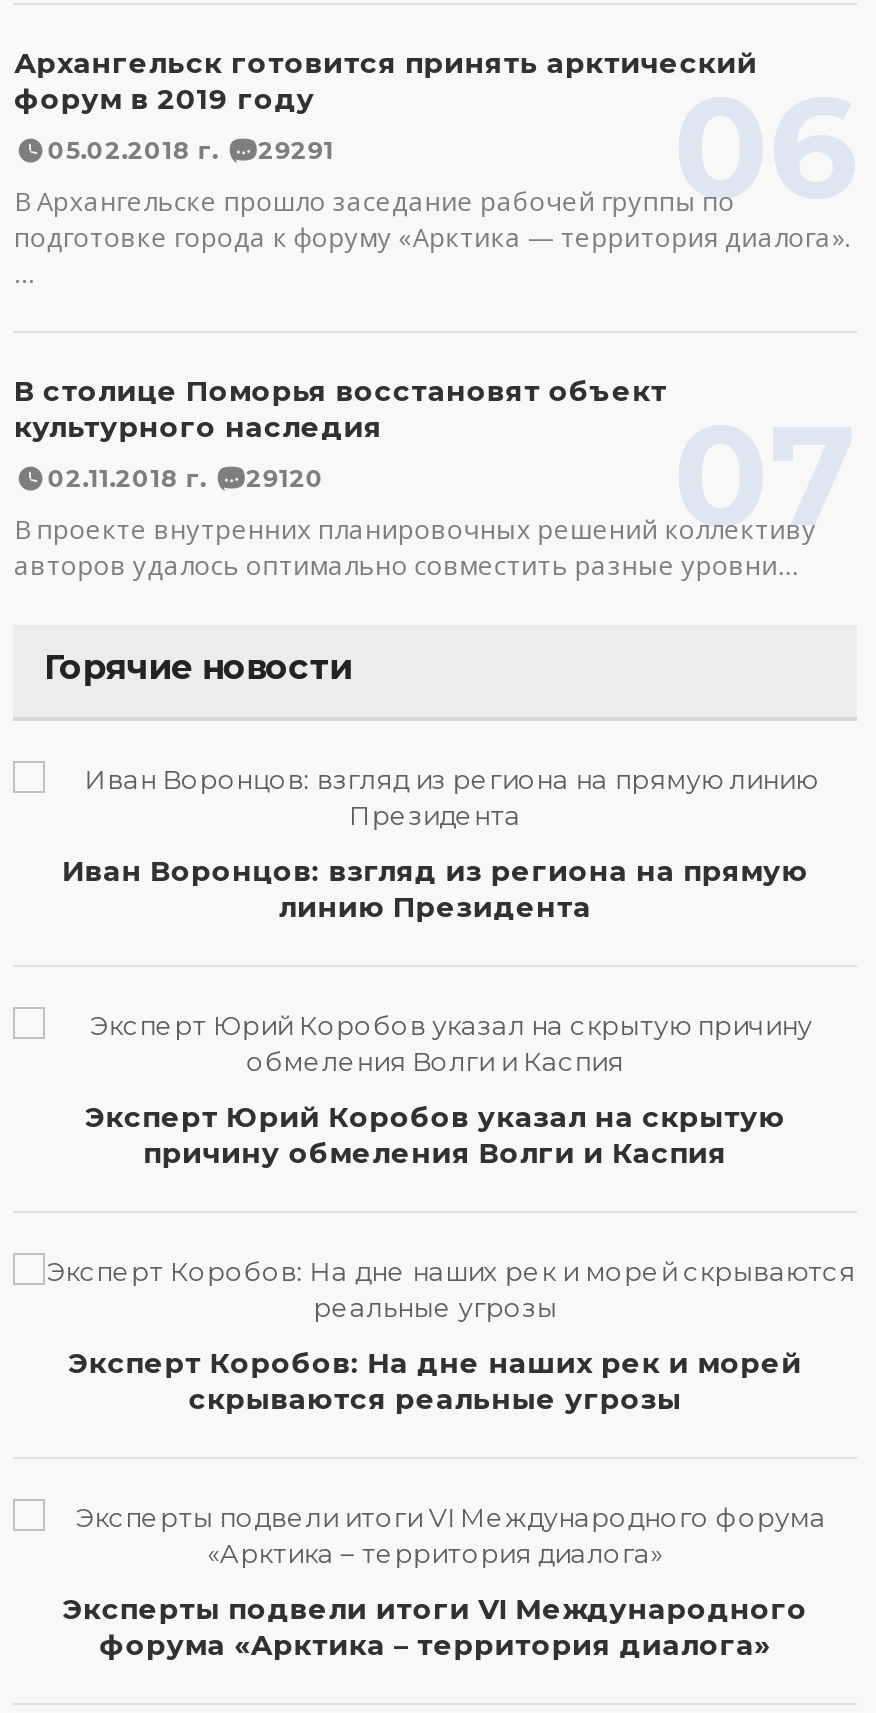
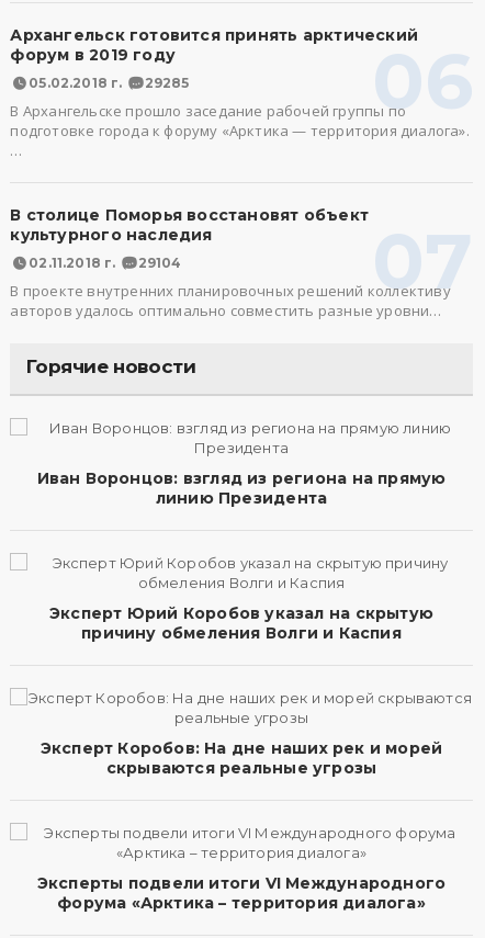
- 05.02.2018 г. 29291
+ 05.02.2018 г. 29285

- 02.11.2018 г. 29120
+ 02.11.2018 г. 29104
